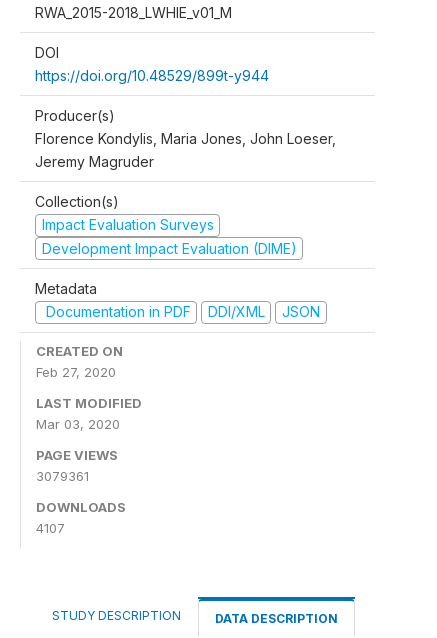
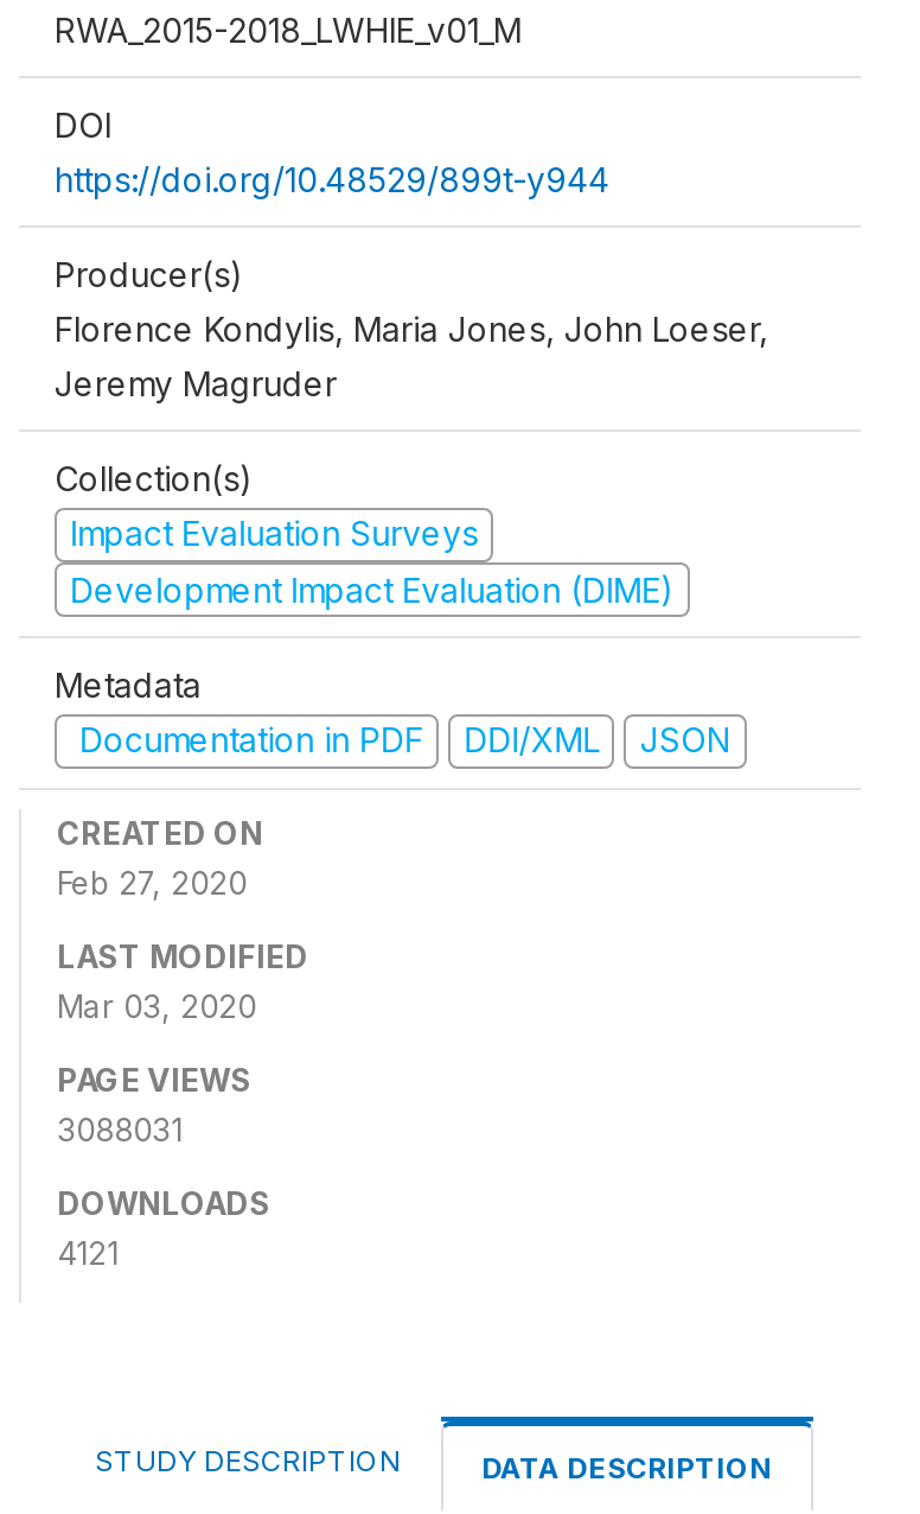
- 3079361
+ 3088031

- 4107
+ 4121
